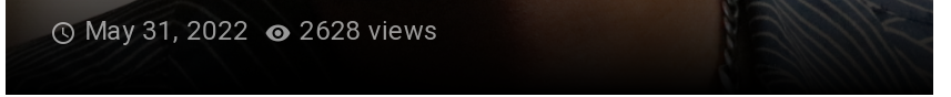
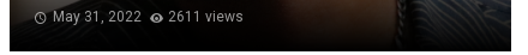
- May 31, 2022 2628 views
+ May 31, 2022 2611 views
